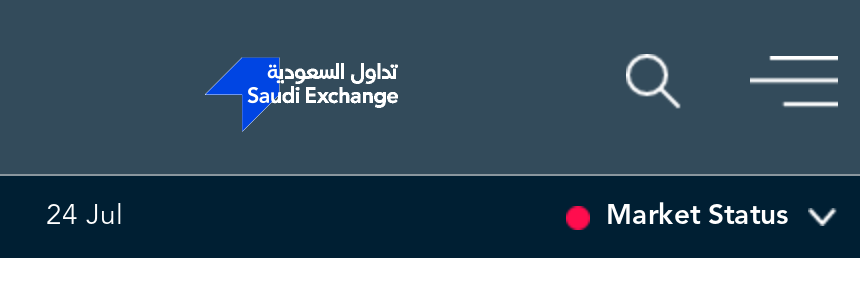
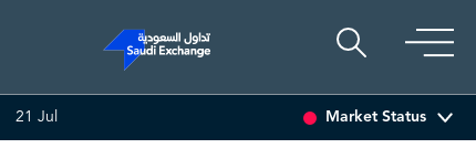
- 24 Jul
+ 21 Jul
